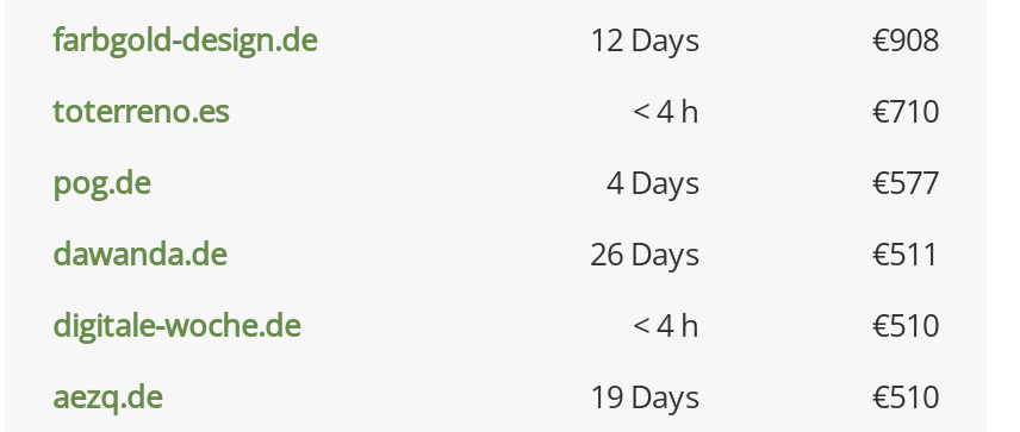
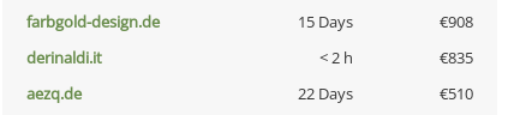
- 12 Days
+ 15 Days

- toterreno.es
- < 4 h
- €710
- pog.de
- 4 Days
- €577
- dawanda.de
- 26 Days
- €511
- digitale-woche.de
- < 4 h
- €510
+ derinaldi.it
+ < 2 h
+ €835

- 19 Days
+ 22 Days
